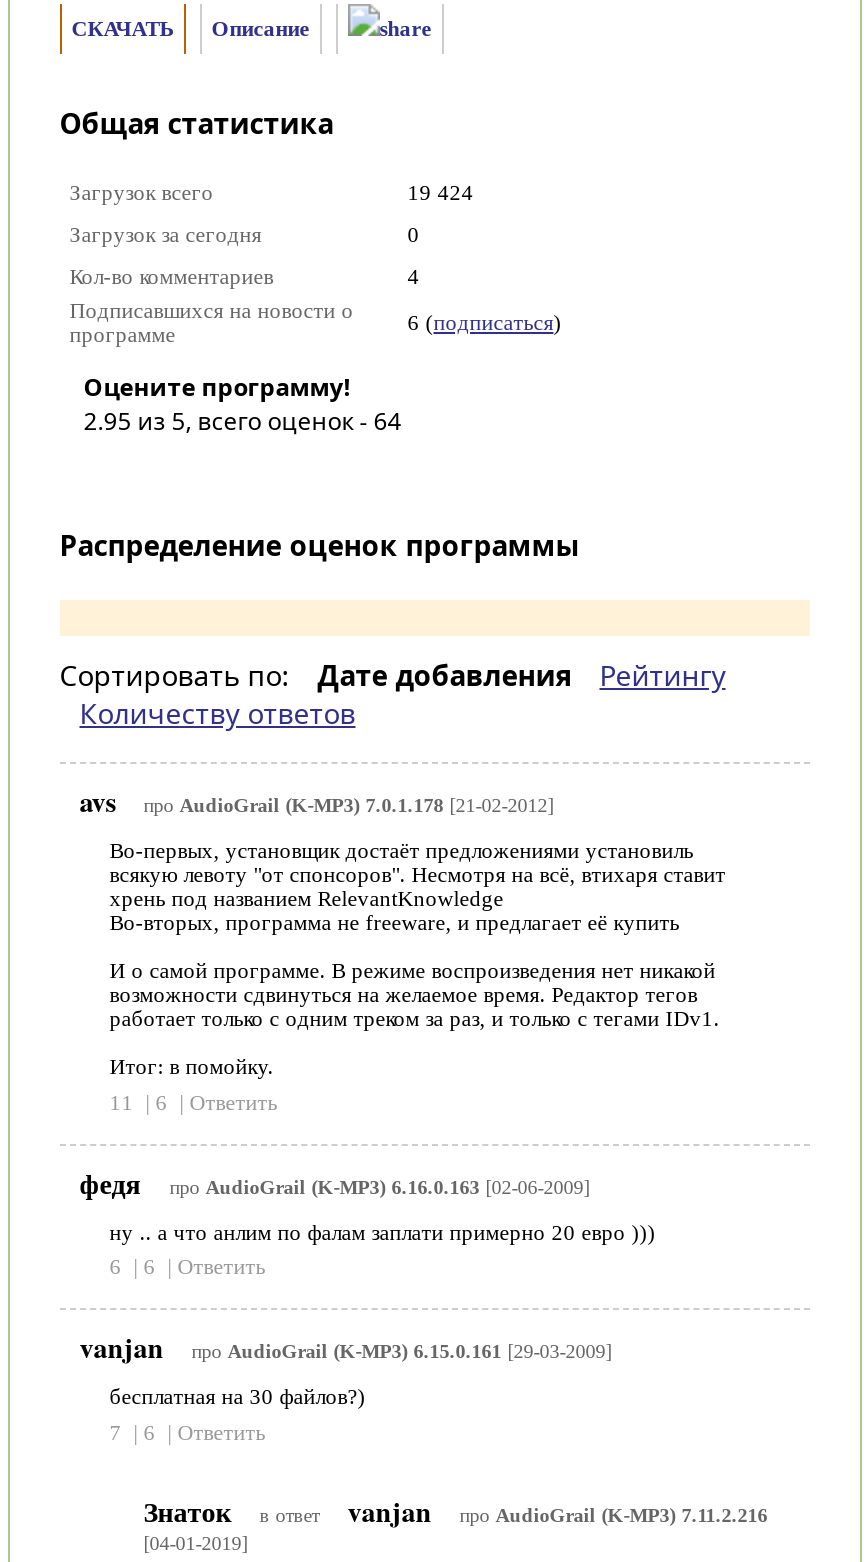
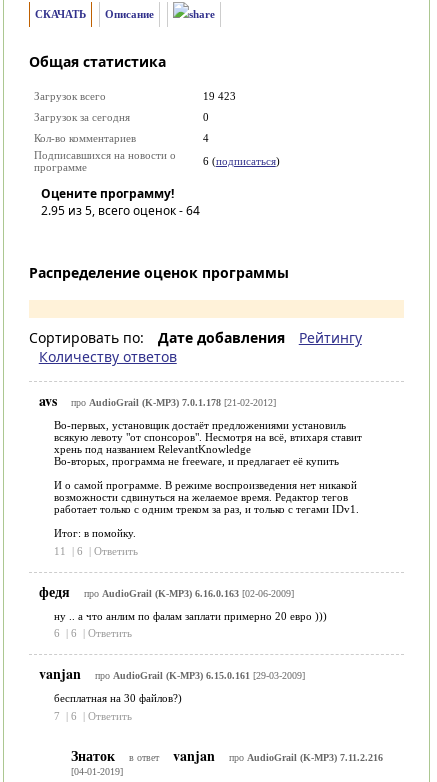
- 19 424
+ 19 423
